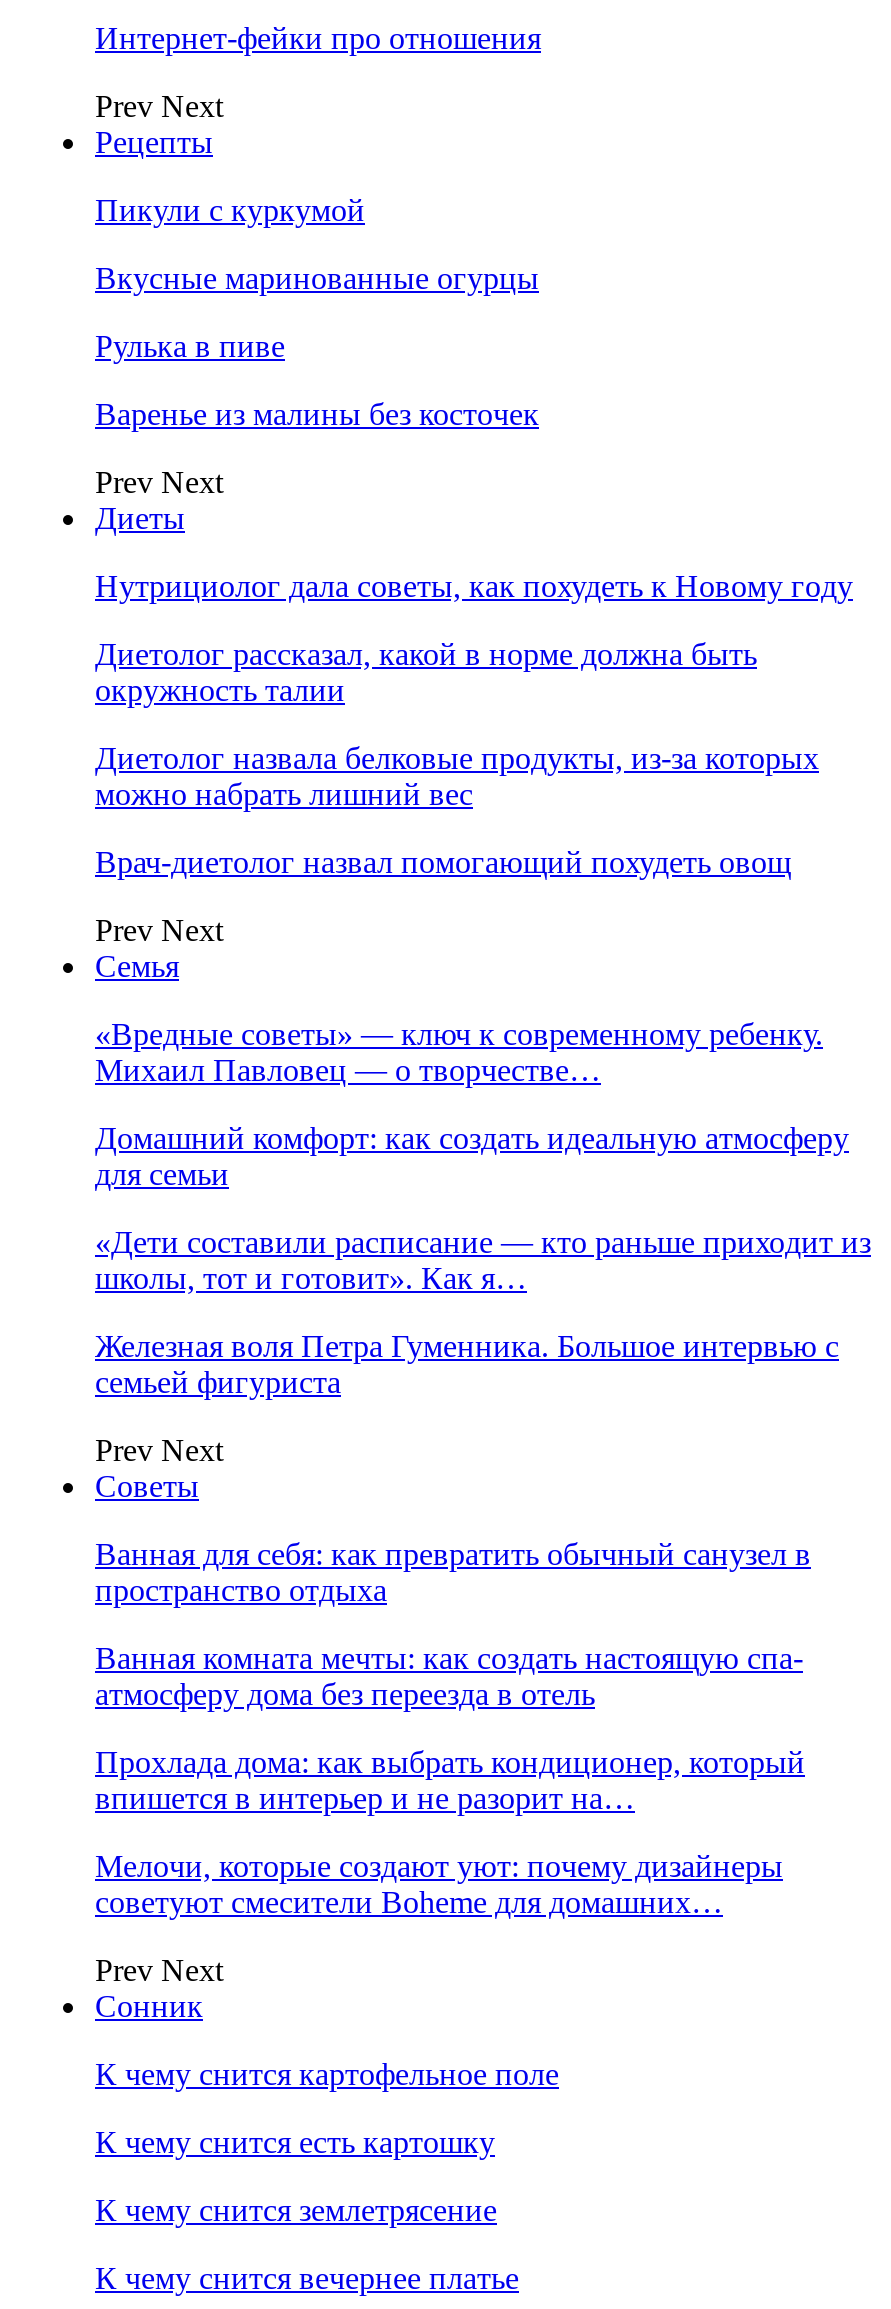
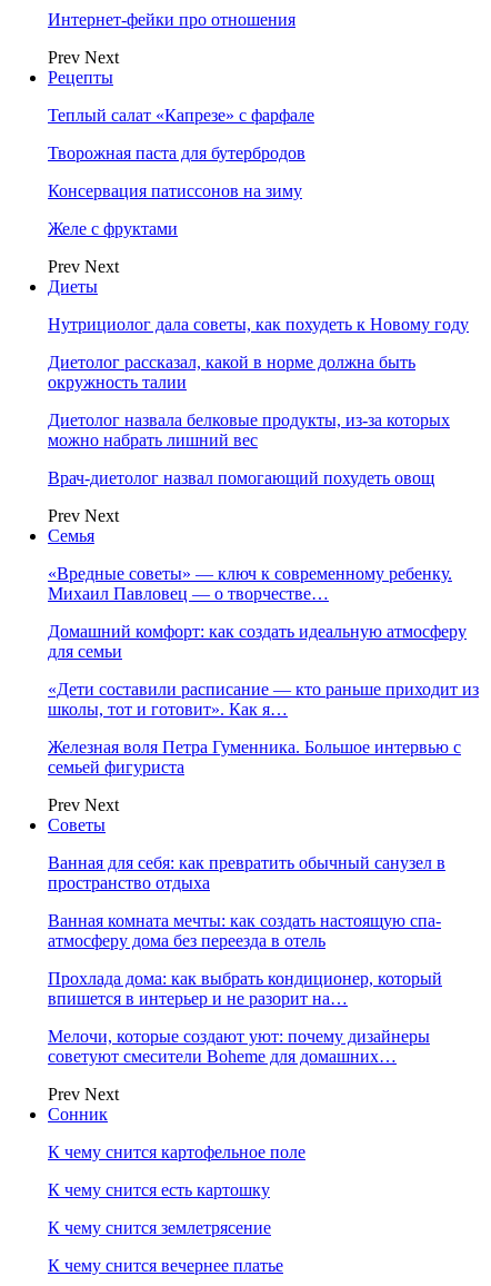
- Пикули с куркумой
+ Теплый салат «Капрезе» с фарфале

- Вкусные маринованные огурцы
+ Творожная паста для бутербродов

- Рулька в пиве
+ Консервация патиссонов на зиму

- Варенье из малины без косточек
+ Желе с фруктами
